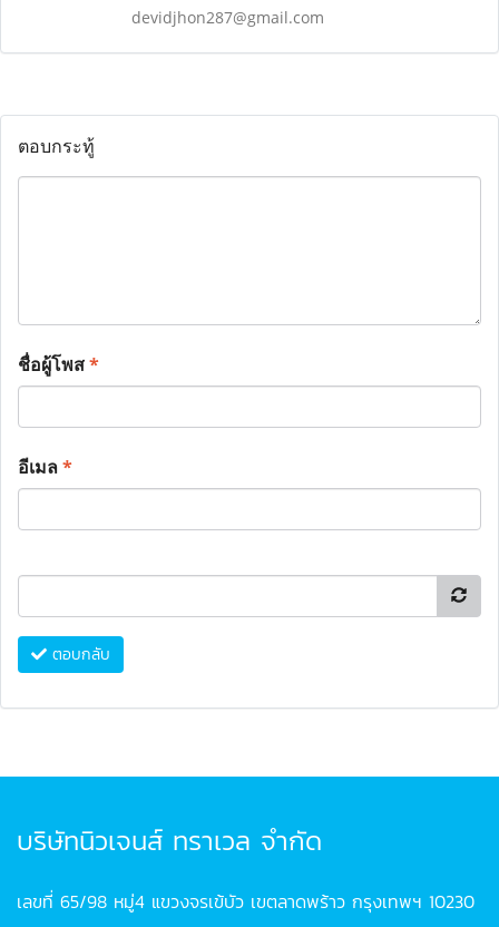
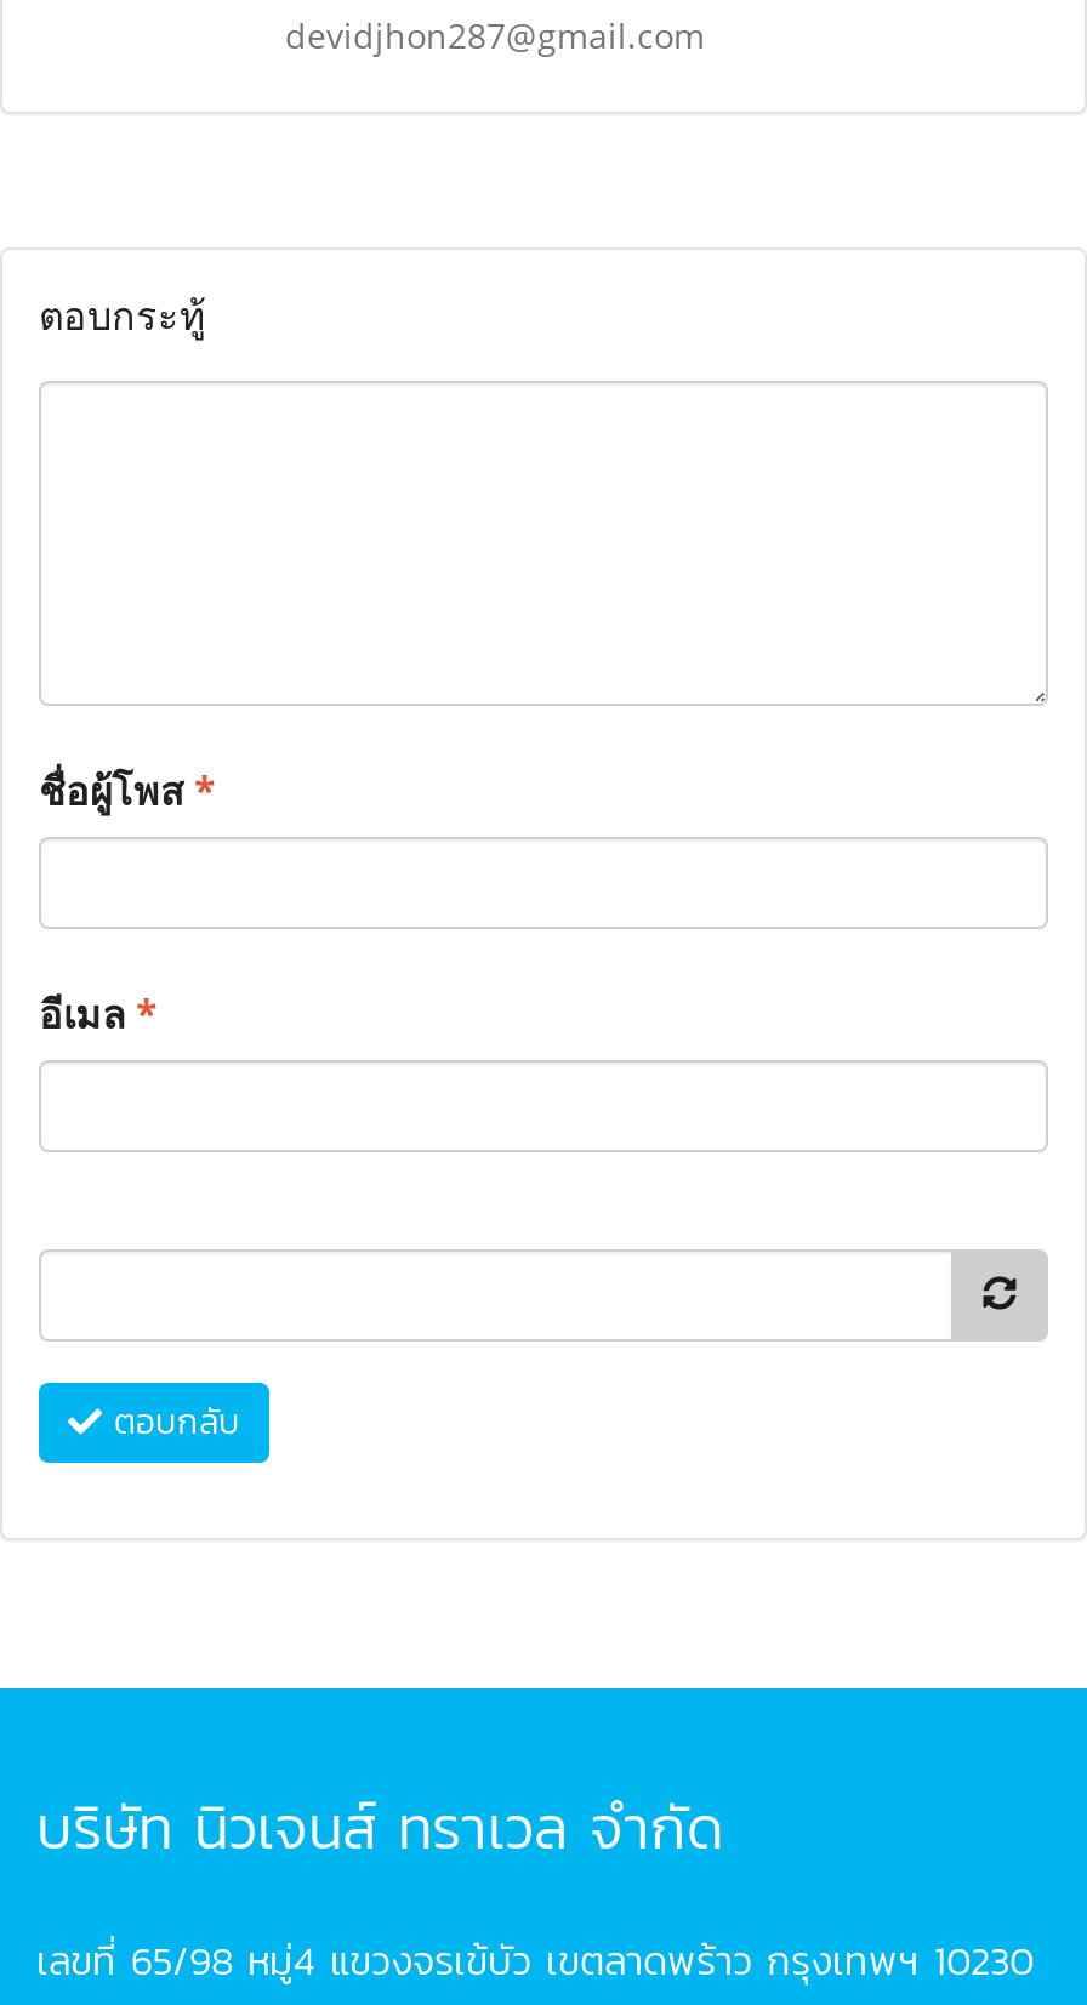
- บริษัทนิวเจนส์ ทราเวล จำกัด
+ บริษัท นิวเจนส์ ทราเวล จำกัด
